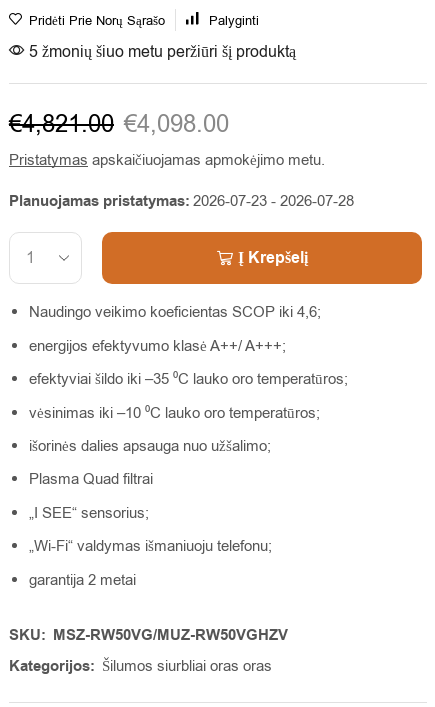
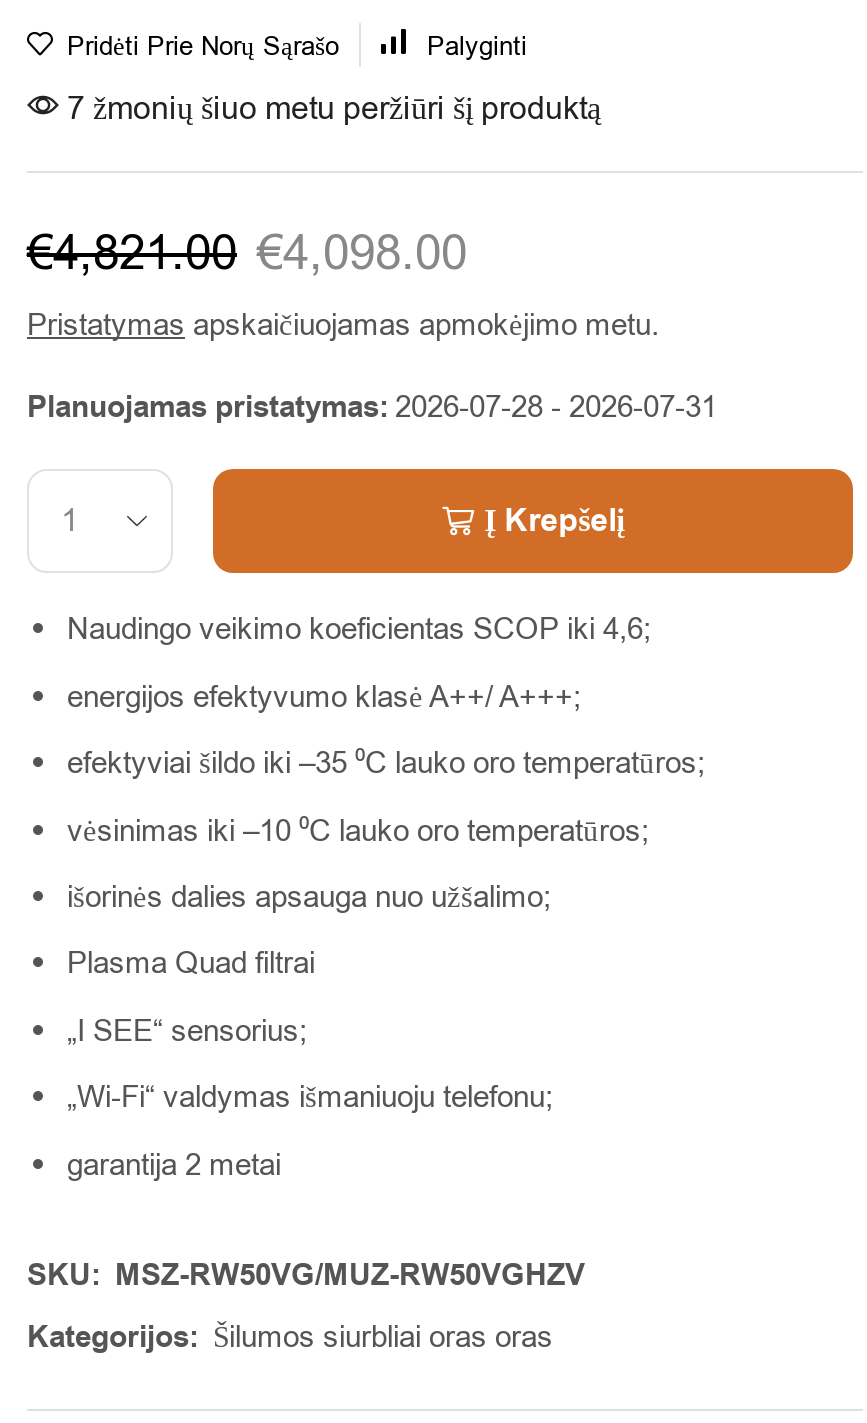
- 5 žmonių šiuo metu peržiūri šį produktą
+ 7 žmonių šiuo metu peržiūri šį produktą

- Planuojamas pristatymas: 2026-07-23 - 2026-07-28
+ Planuojamas pristatymas: 2026-07-28 - 2026-07-31
